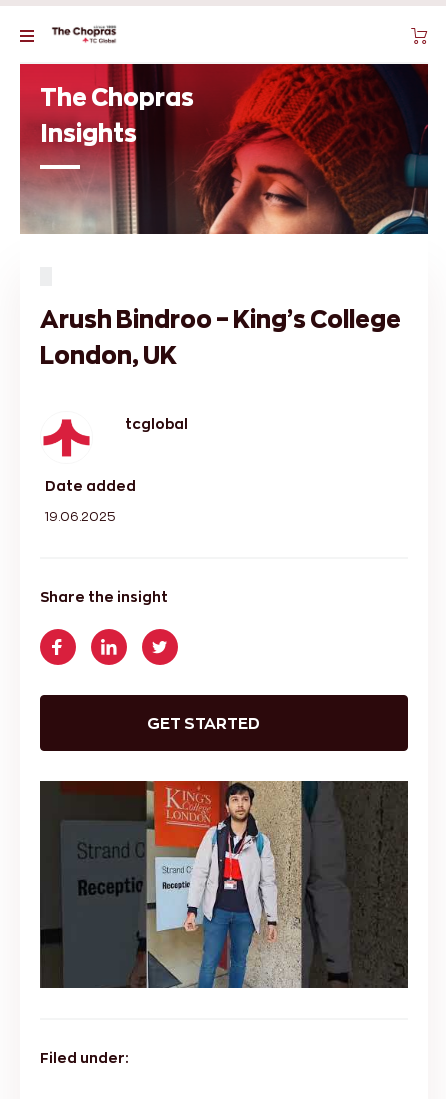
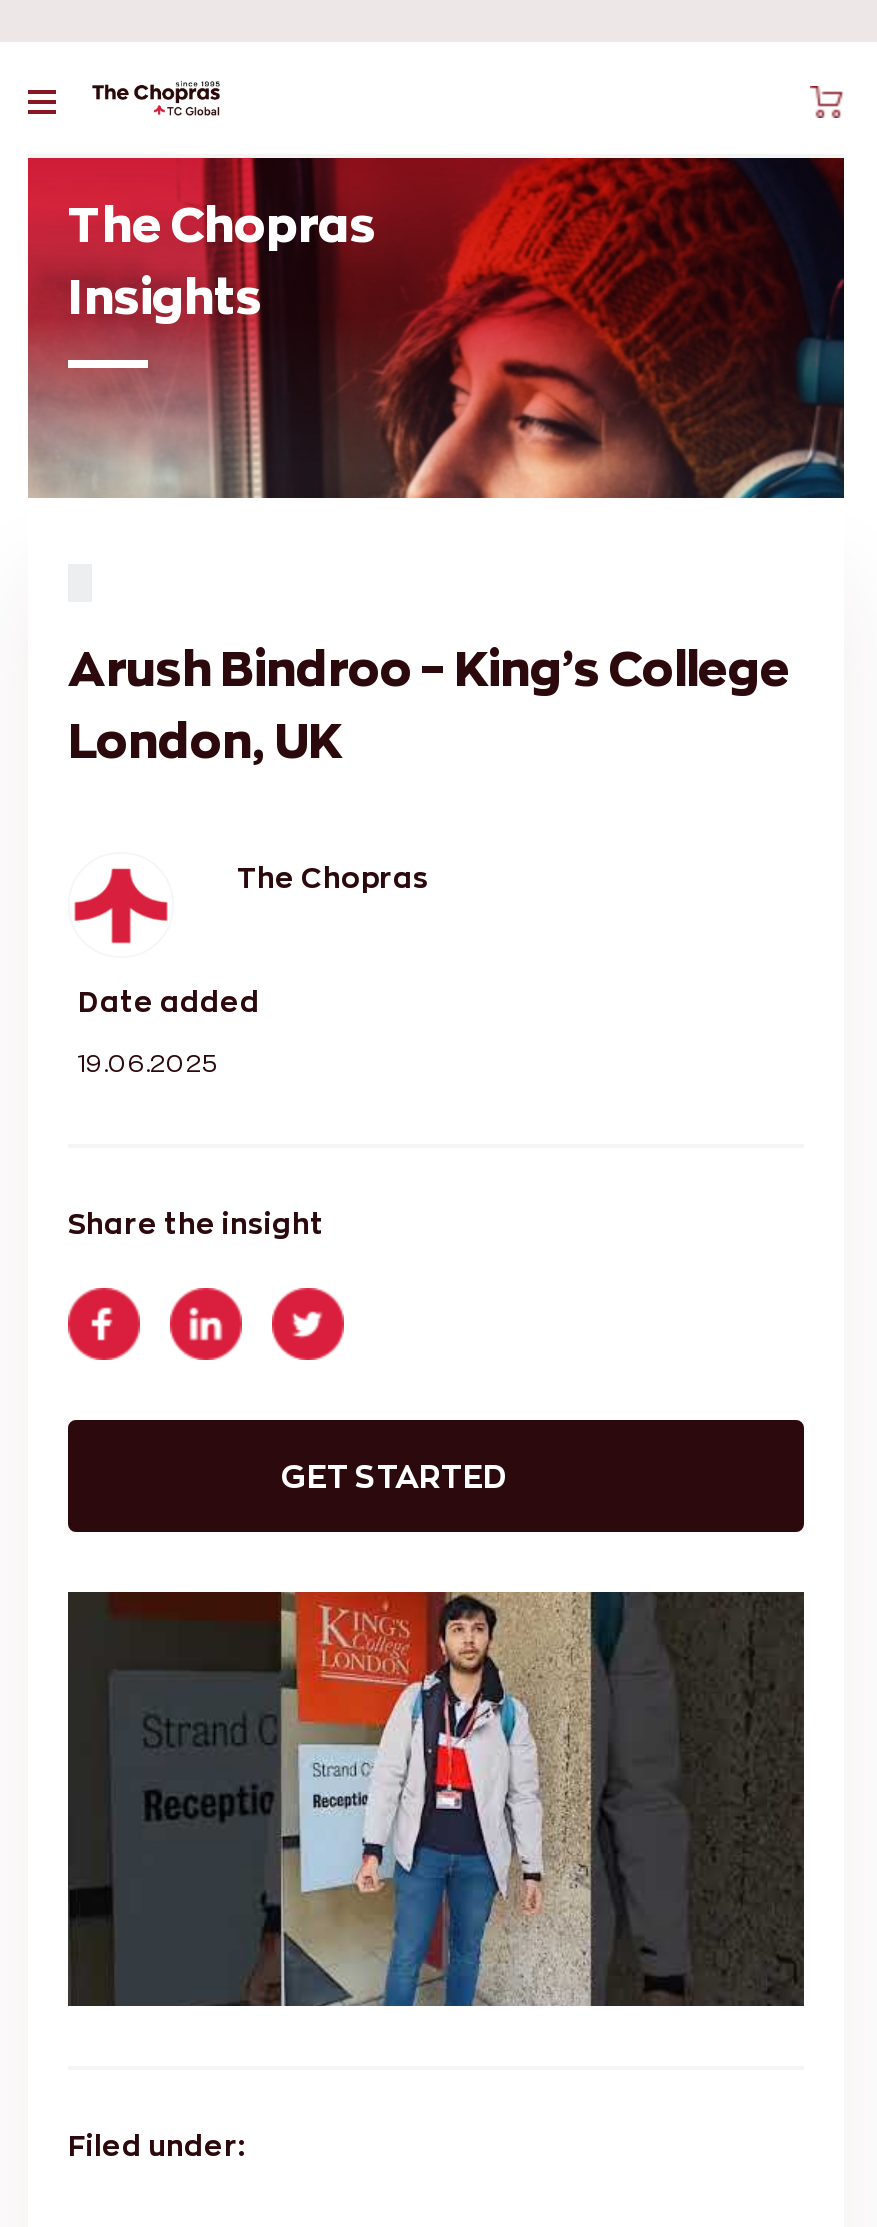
- tcglobal
+ The Chopras
